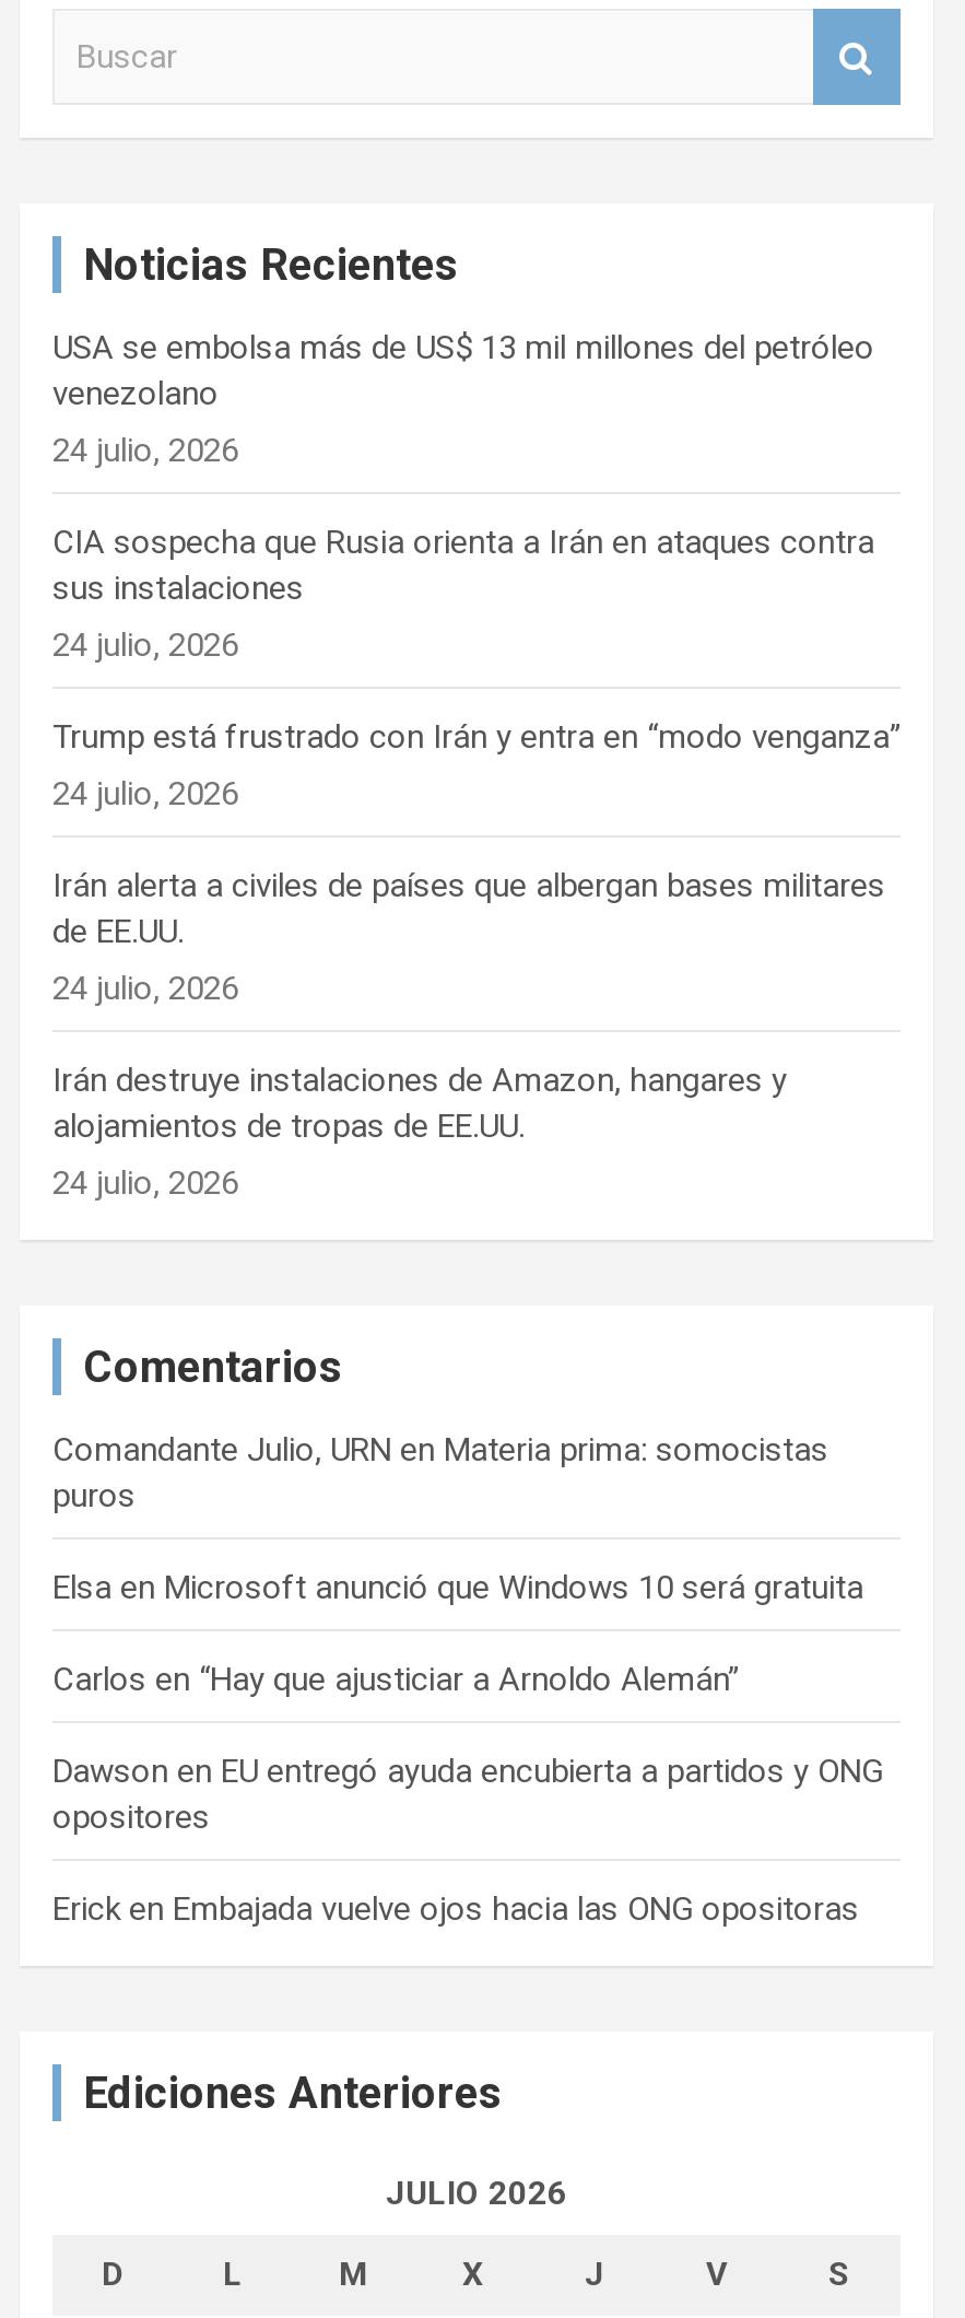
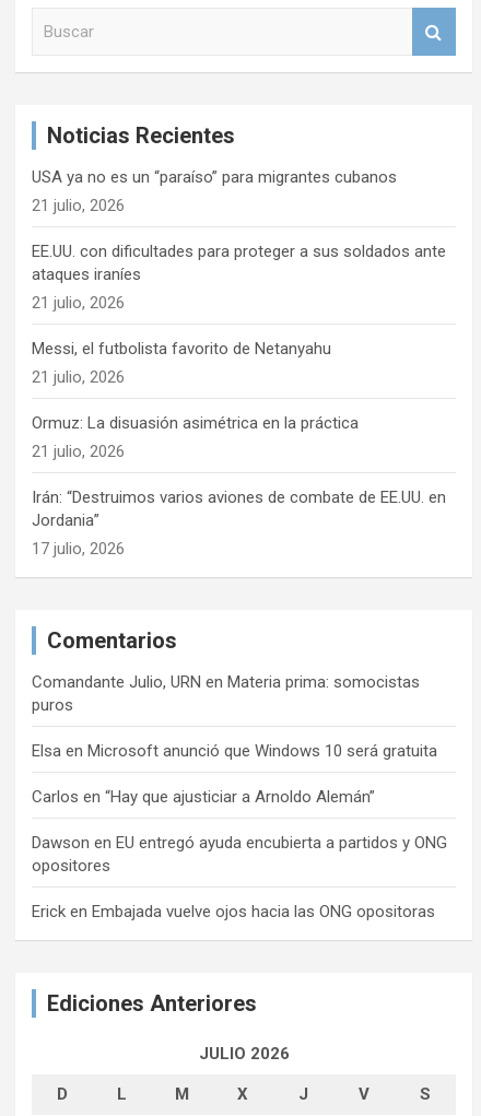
- USA se embolsa más de US$ 13 mil millones del petróleo
- venezolano
- 24 julio, 2026
+ USA ya no es un “paraíso” para migrantes cubanos
+ 21 julio, 2026

- CIA sospecha que Rusia orienta a Irán en ataques contra
- sus instalaciones
- 24 julio, 2026
+ EE.UU. con dificultades para proteger a sus soldados ante
+ ataques iraníes
+ 21 julio, 2026

- Trump está frustrado con Irán y entra en “modo venganza”
- 24 julio, 2026
+ Messi, el futbolista favorito de Netanyahu
+ 21 julio, 2026

- Irán alerta a civiles de países que albergan bases militares
- de EE.UU.
- 24 julio, 2026
+ Ormuz: La disuasión asimétrica en la práctica
+ 21 julio, 2026

- Irán destruye instalaciones de Amazon, hangares y
- alojamientos de tropas de EE.UU.
- 24 julio, 2026
+ Irán: “Destruimos varios aviones de combate de EE.UU. en
+ Jordania”
+ 17 julio, 2026
